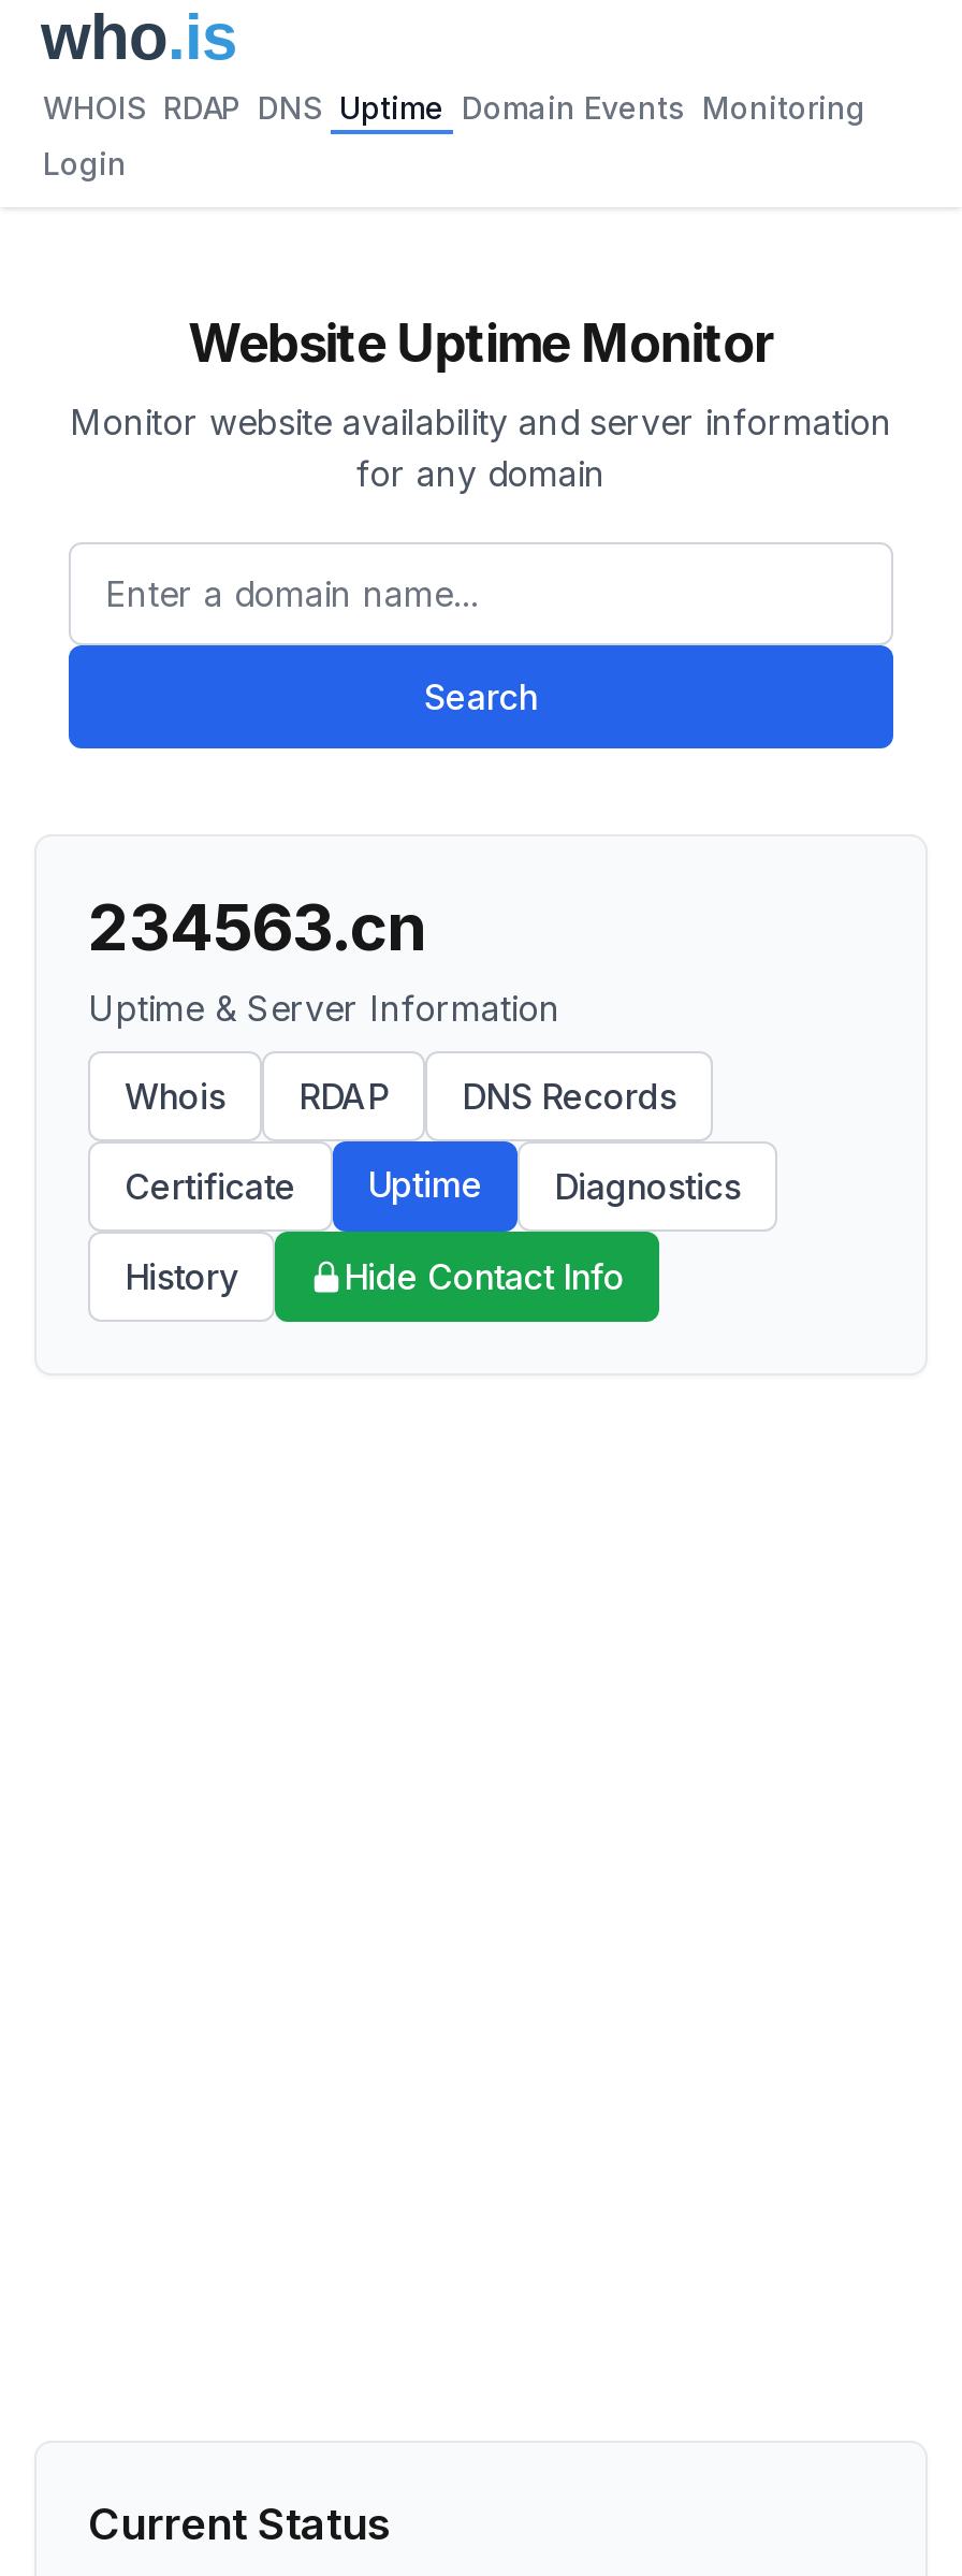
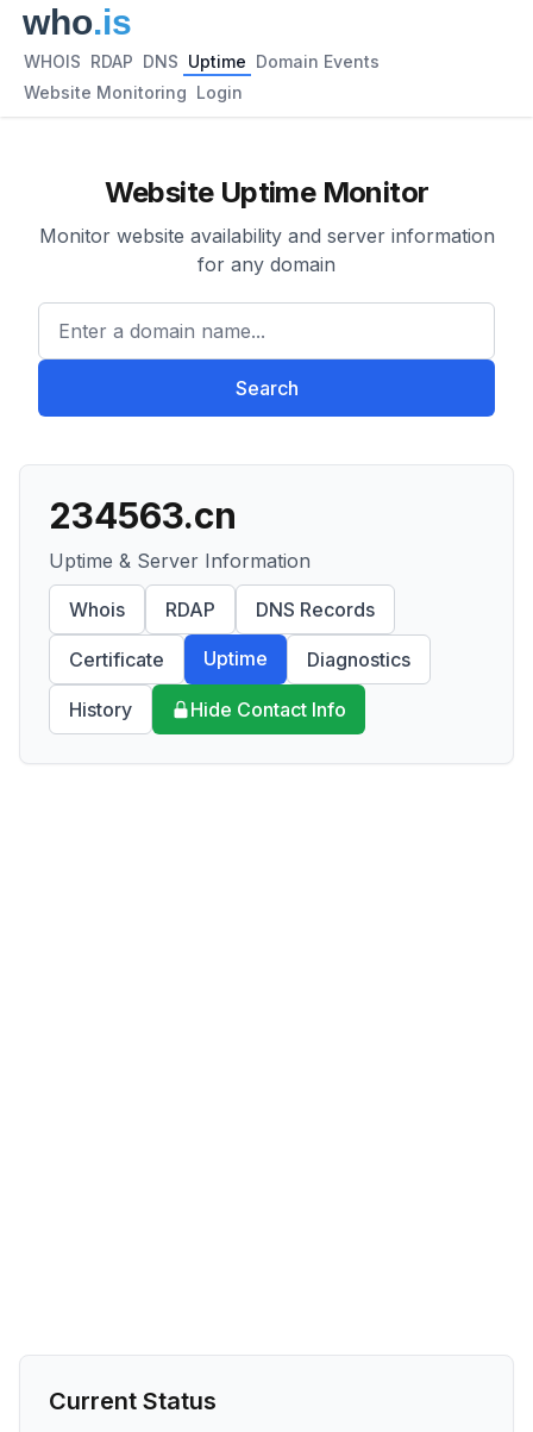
- WHOIS RDAP DNS Uptime Domain Events Monitoring
+ WHOIS RDAP DNS Uptime Domain Events

- Login
+ Website Monitoring Login
